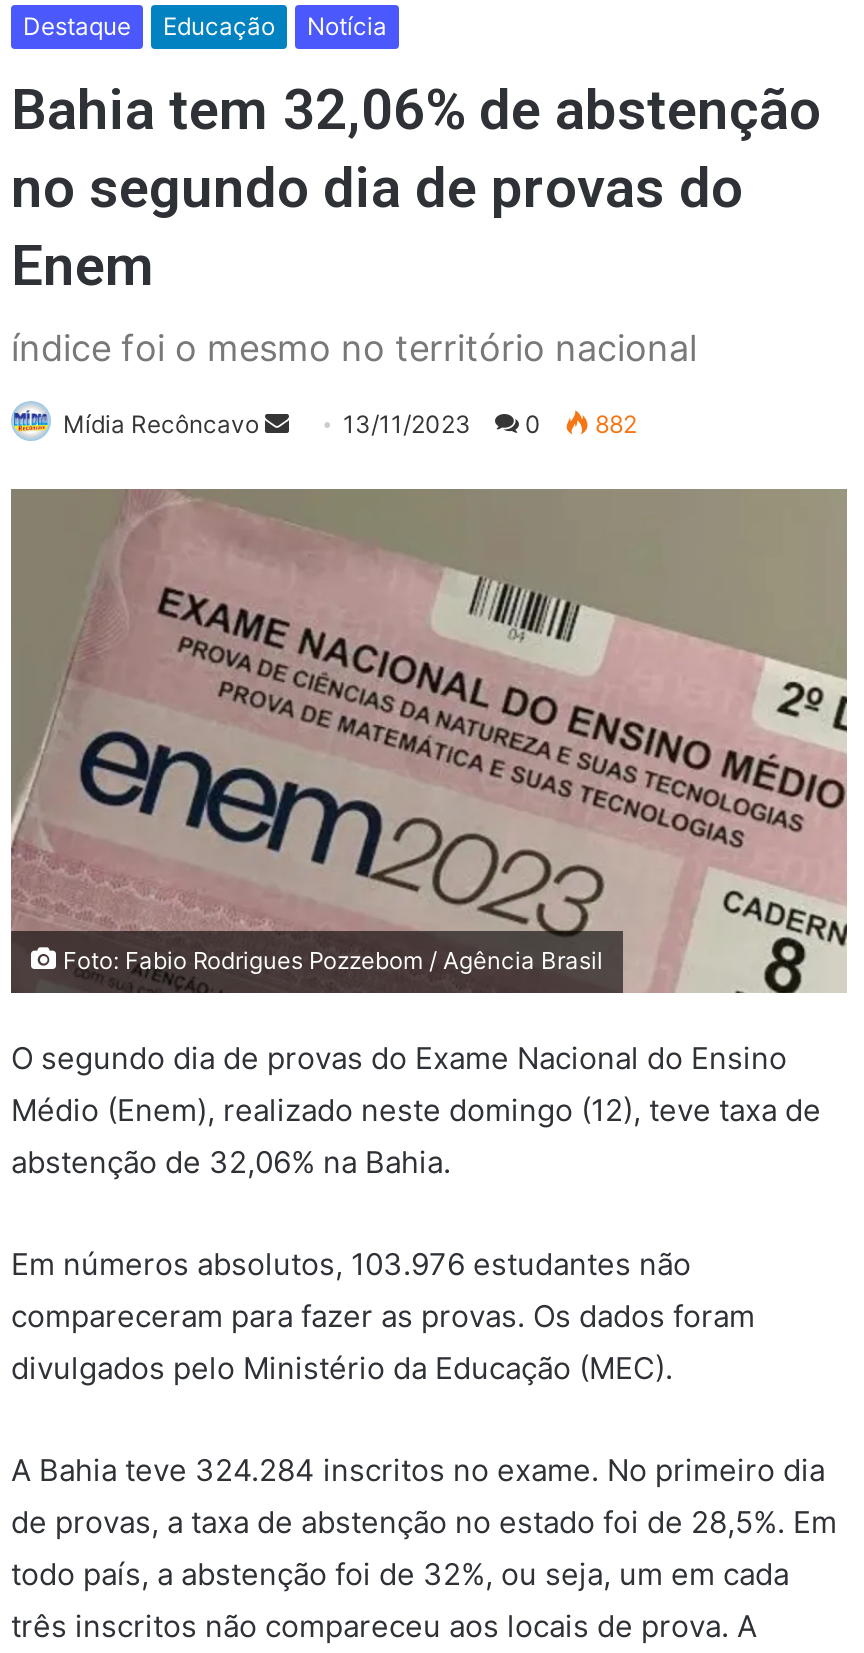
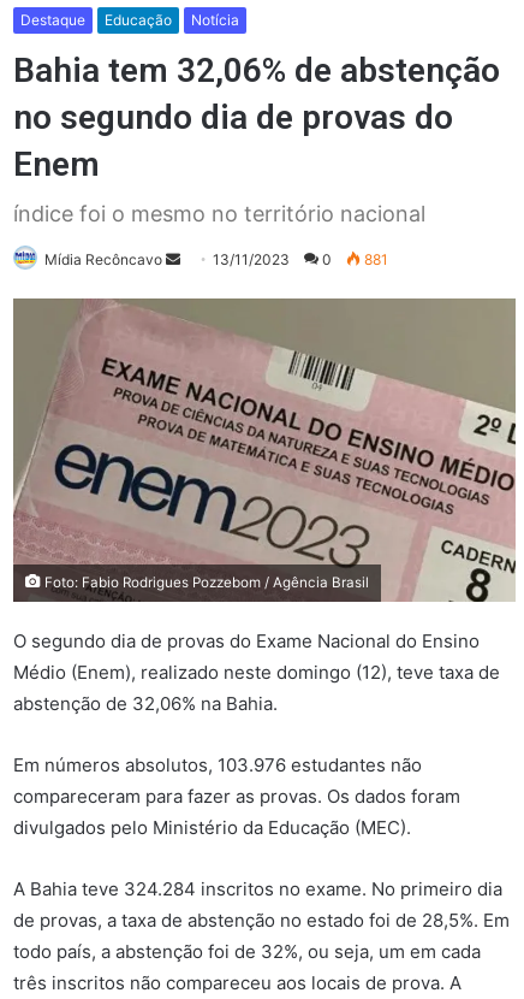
- 882
+ 881
